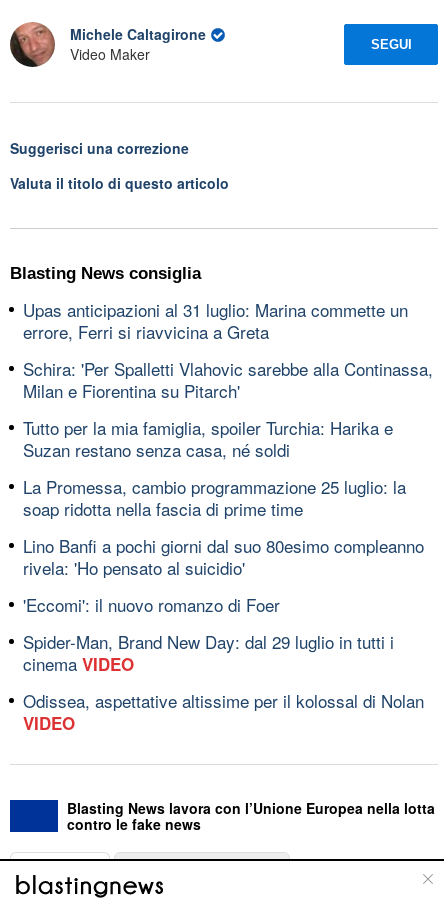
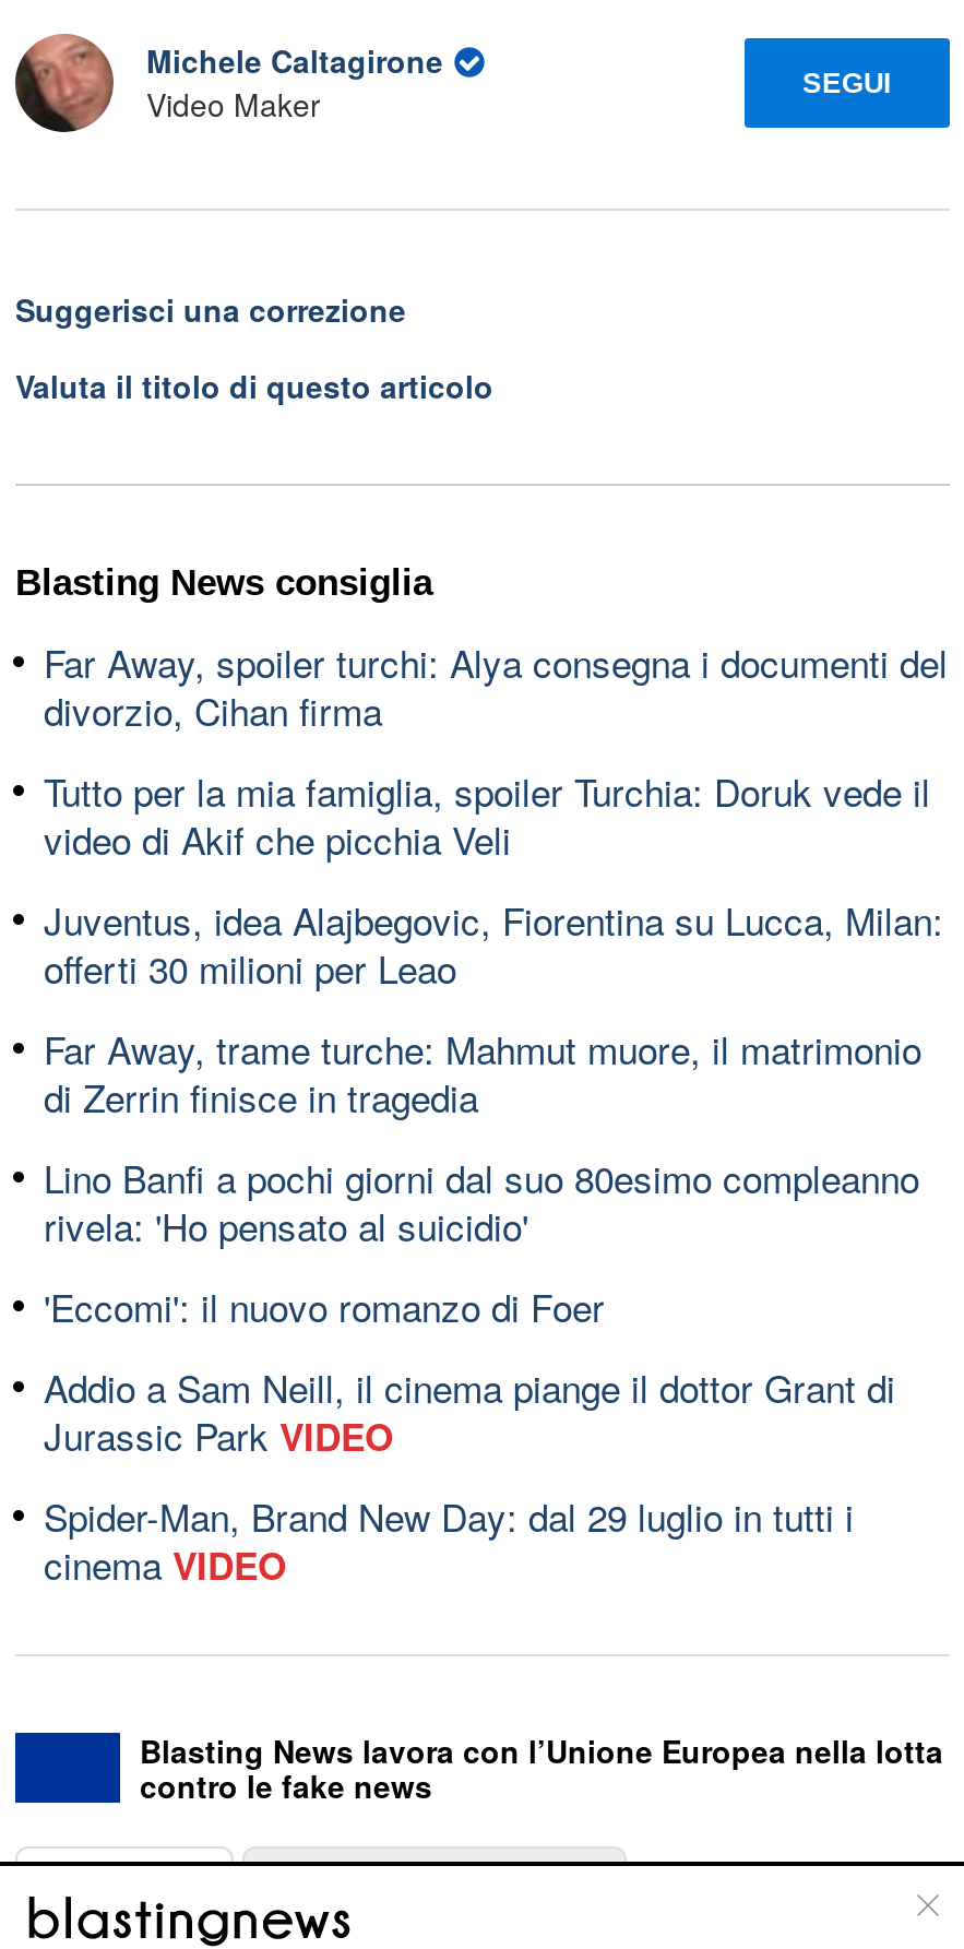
- Upas anticipazioni al 31 luglio: Marina commette un
- errore, Ferri si riavvicina a Greta
+ Far Away, spoiler turchi: Alya consegna i documenti del
+ divorzio, Cihan firma

- Schira: 'Per Spalletti Vlahovic sarebbe alla Continassa,
- Milan e Fiorentina su Pitarch'
+ Tutto per la mia famiglia, spoiler Turchia: Doruk vede il
+ video di Akif che picchia Veli

- Tutto per la mia famiglia, spoiler Turchia: Harika e
- Suzan restano senza casa, né soldi
+ Juventus, idea Alajbegovic, Fiorentina su Lucca, Milan:
+ offerti 30 milioni per Leao

- La Promessa, cambio programmazione 25 luglio: la
- soap ridotta nella fascia di prime time
+ Far Away, trame turche: Mahmut muore, il matrimonio
+ di Zerrin finisce in tragedia

+ Addio a Sam Neill, il cinema piange il dottor Grant di
+ Jurassic Park VIDEO

moved down: Spider-Man, Brand New Day: dal 29 luglio in tutti i | cinema VIDEO

- Odissea, aspettative altissime per il kolossal di Nolan
- VIDEO
